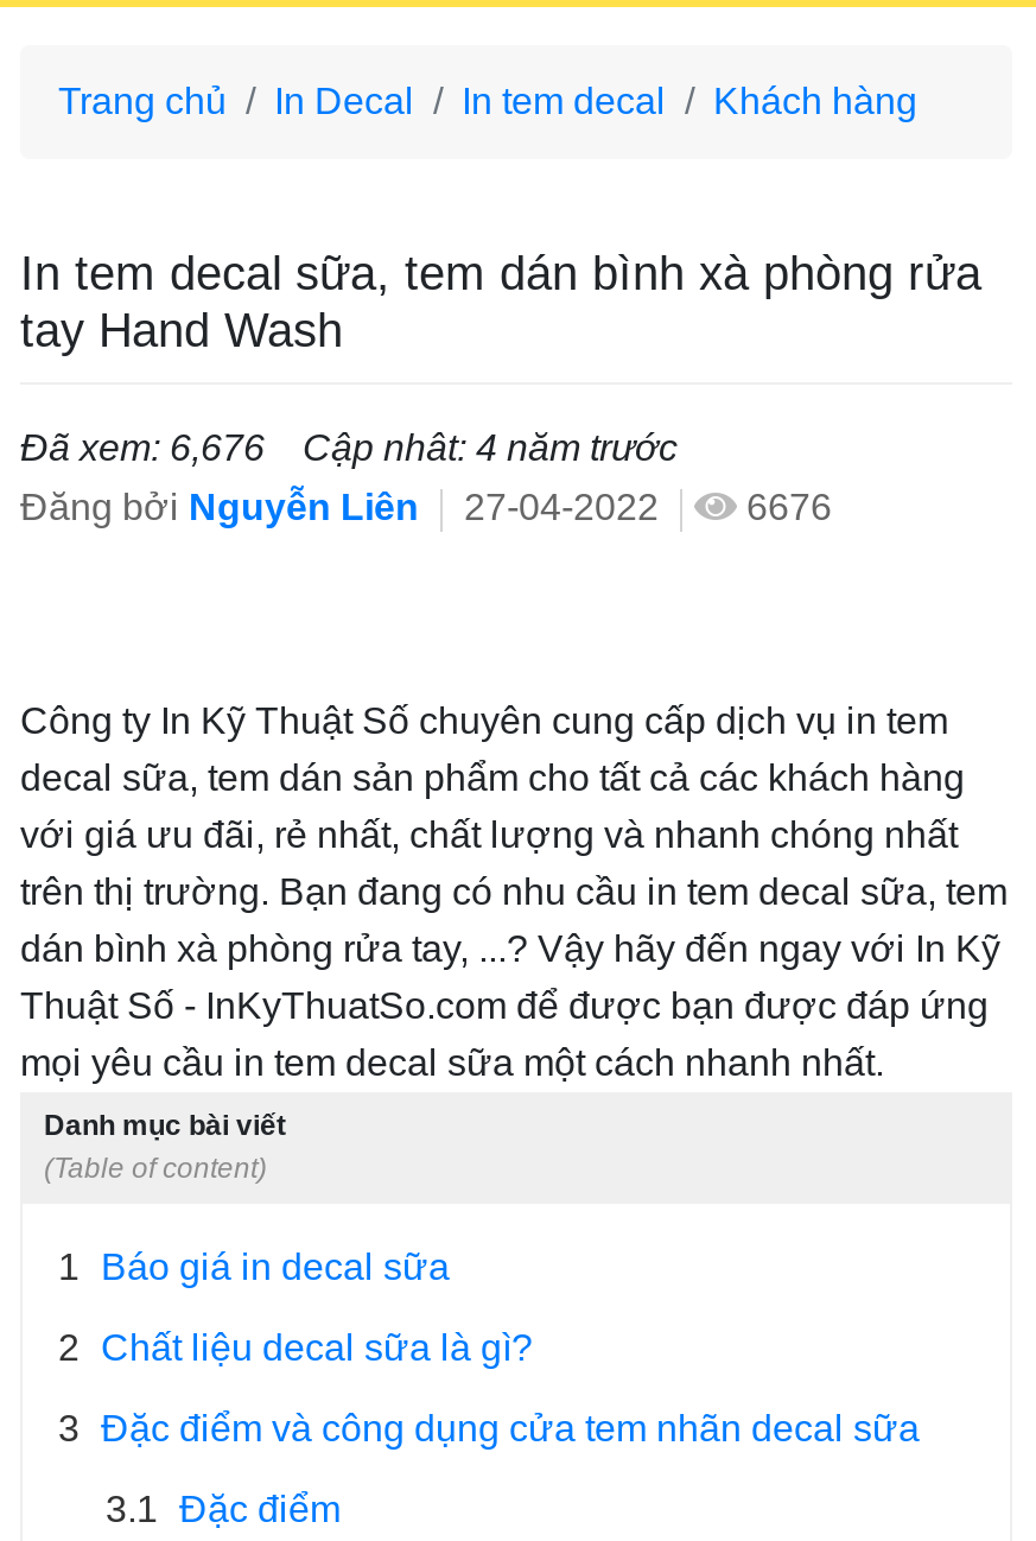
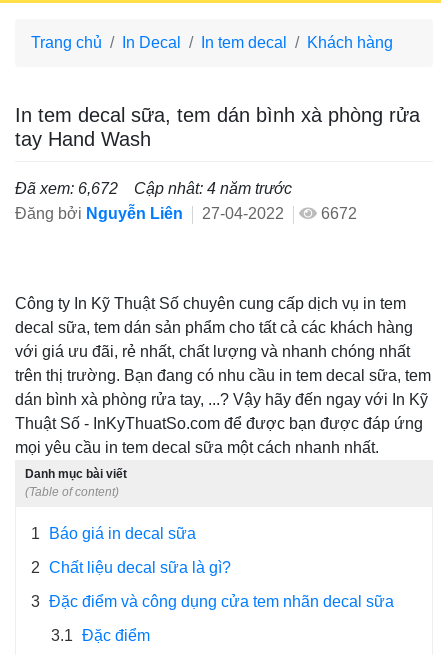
- Đã xem: 6,676 Cập nhât: 4 năm trước
+ Đã xem: 6,672 Cập nhât: 4 năm trước

- Đăng bởi Nguyễn Liên 27-04-2022 6676
+ Đăng bởi Nguyễn Liên 27-04-2022 6672
